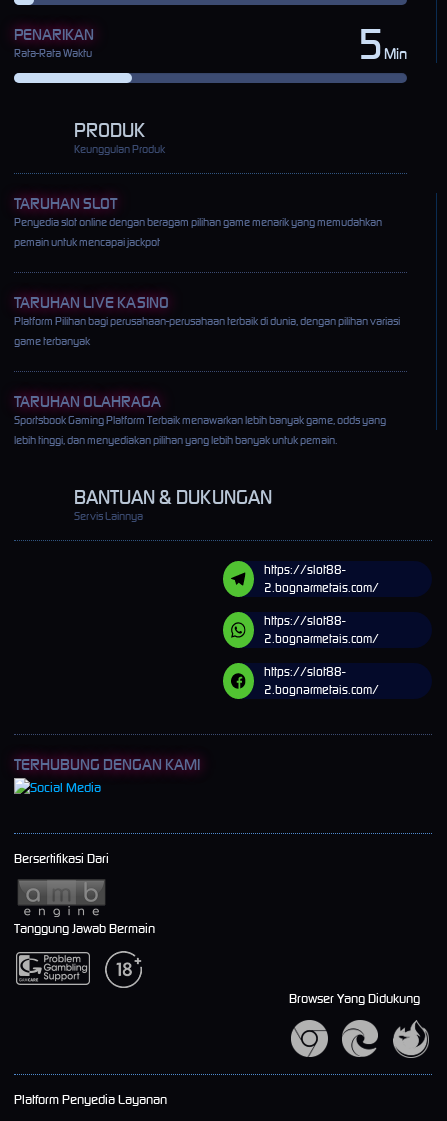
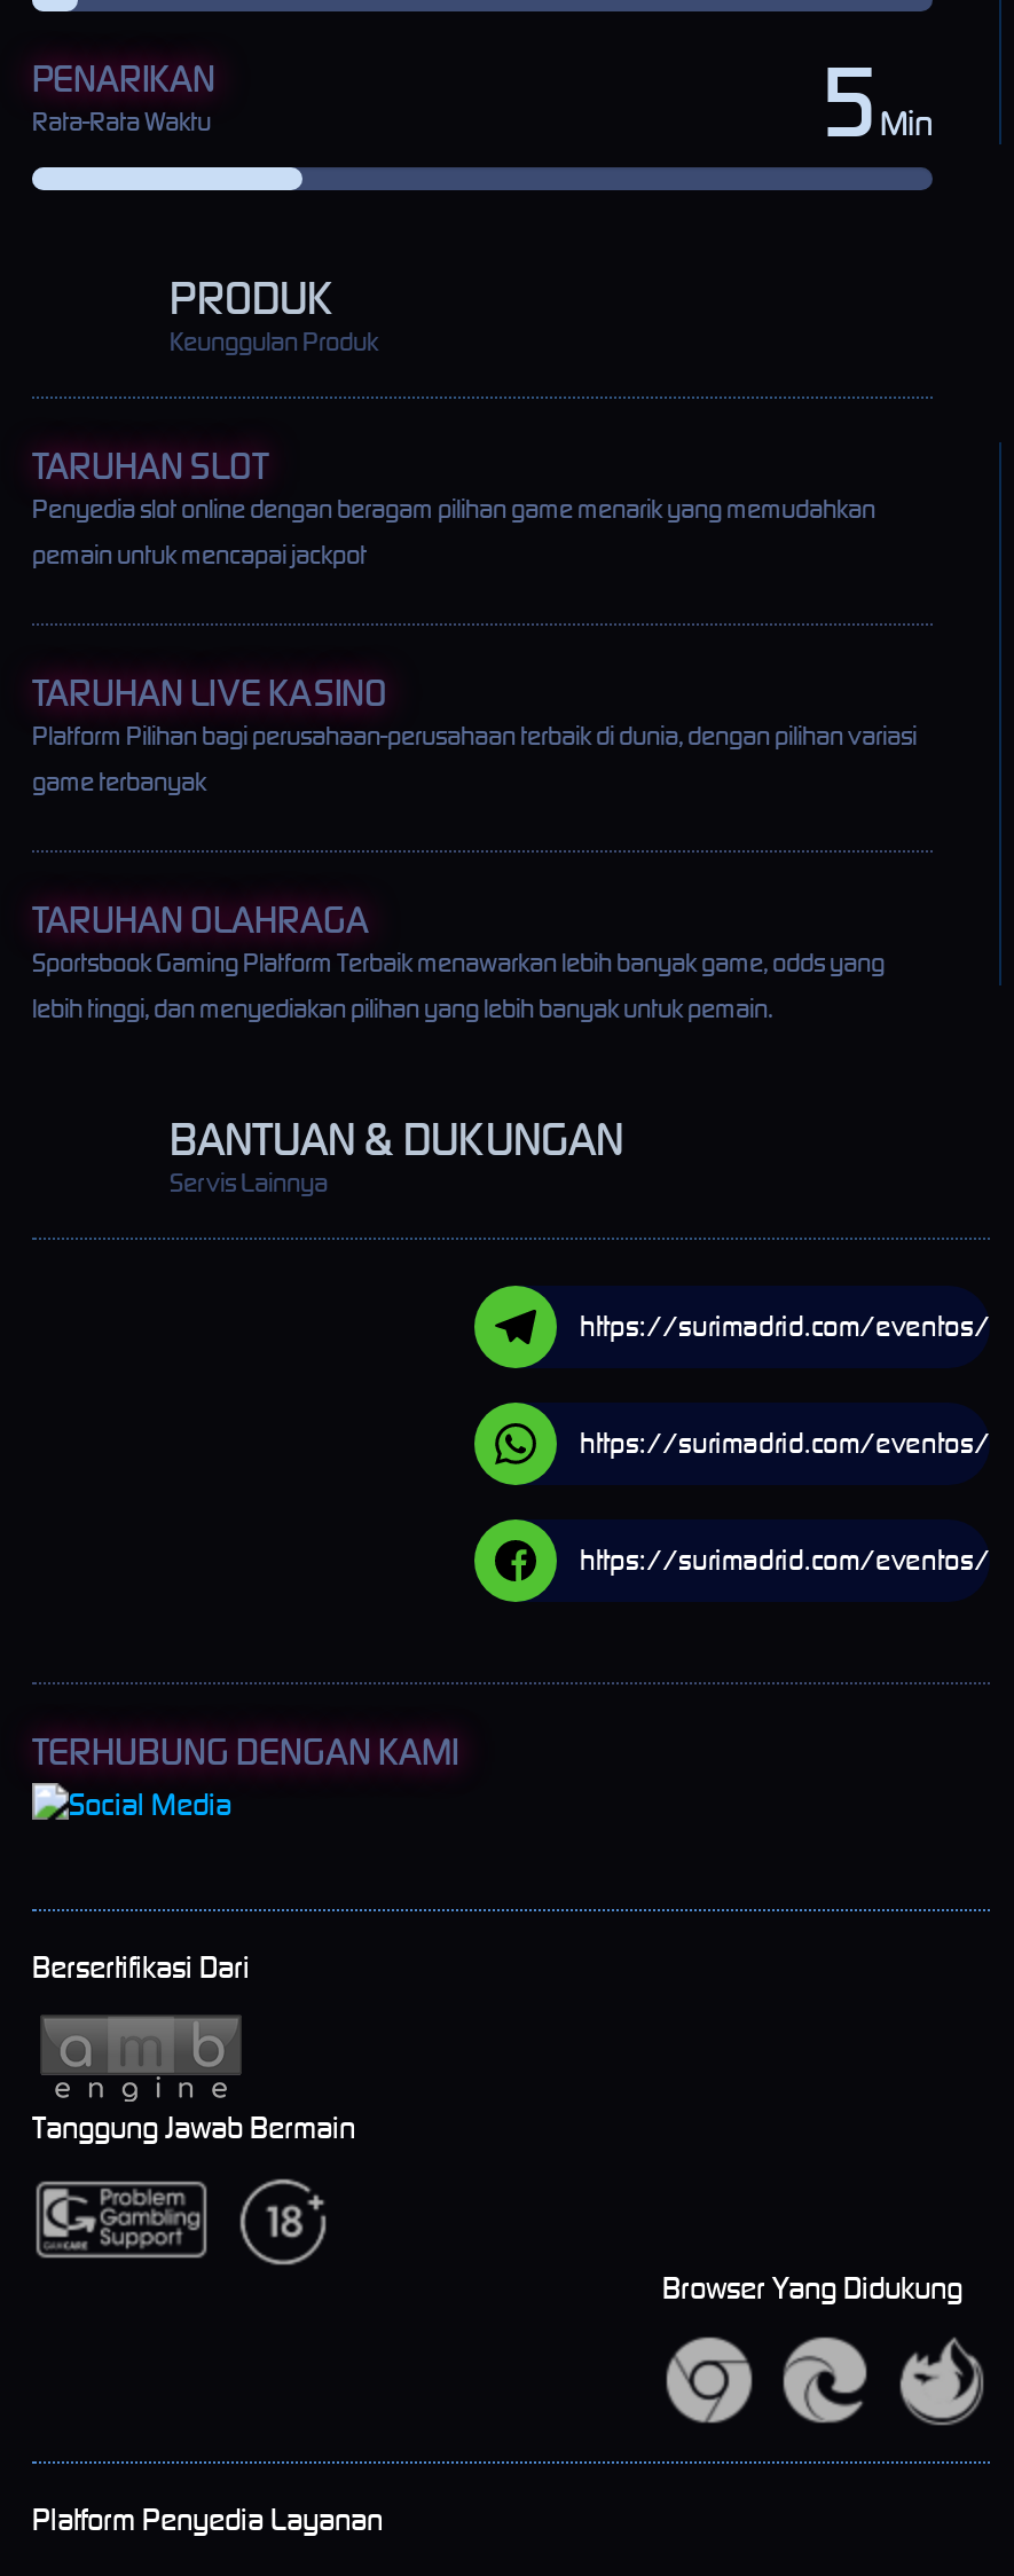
- [image]
- https://slot88-
- 2.bognarmetais.com/
+ [image]
+ https://surimadrid.com/eventos/

- [image]
- https://slot88-
- 2.bognarmetais.com/
+ [image]
+ https://surimadrid.com/eventos/

- [image]
- https://slot88-
- 2.bognarmetais.com/
+ [image]
+ https://surimadrid.com/eventos/
